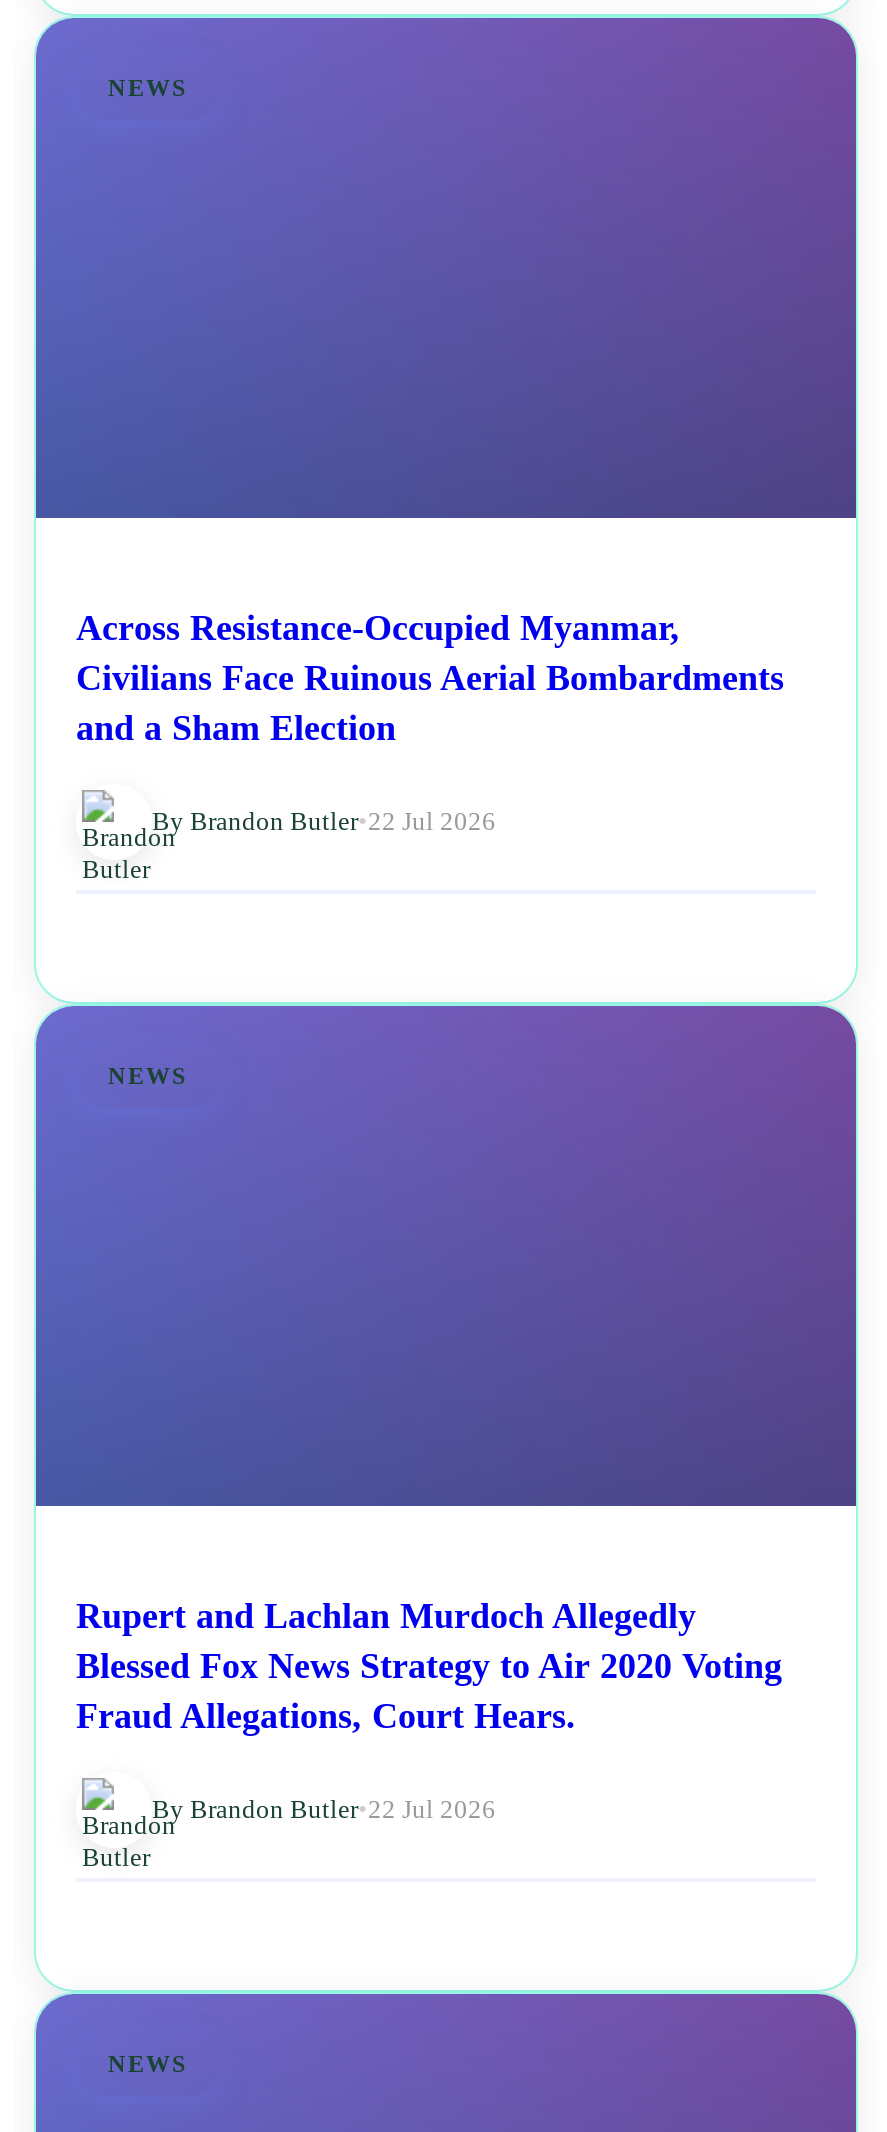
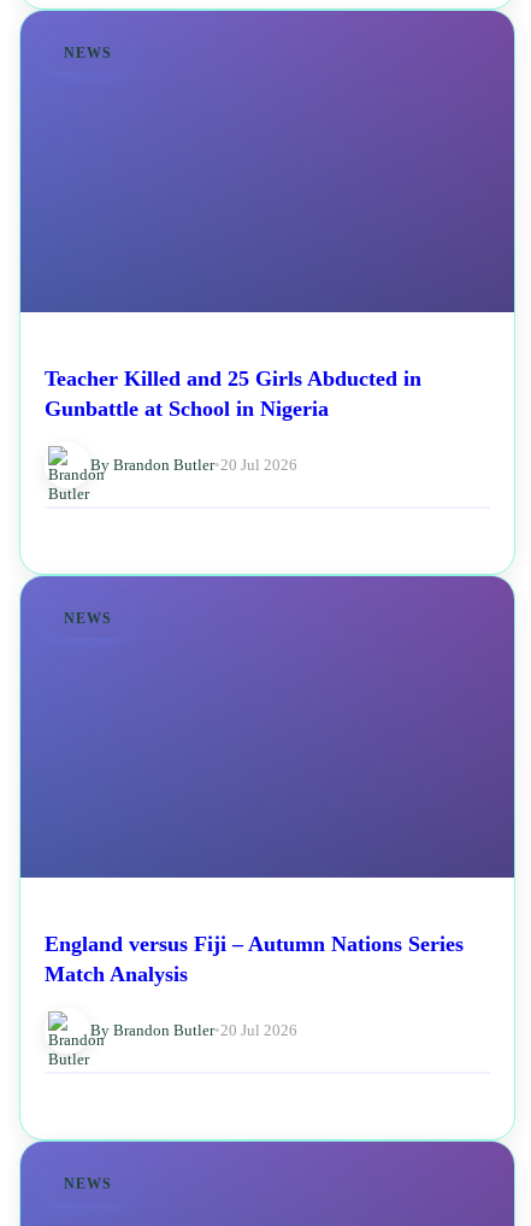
- Across Resistance-Occupied Myanmar,
- Civilians Face Ruinous Aerial Bombardments
- and a Sham Election
+ Teacher Killed and 25 Girls Abducted in
+ Gunbattle at School in Nigeria

- By Brandon Butler • 22 Jul 2026
+ By Brandon Butler • 20 Jul 2026

- Rupert and Lachlan Murdoch Allegedly
- Blessed Fox News Strategy to Air 2020 Voting
- Fraud Allegations, Court Hears.
+ England versus Fiji – Autumn Nations Series
+ Match Analysis

- By Brandon Butler • 22 Jul 2026
+ By Brandon Butler • 20 Jul 2026
